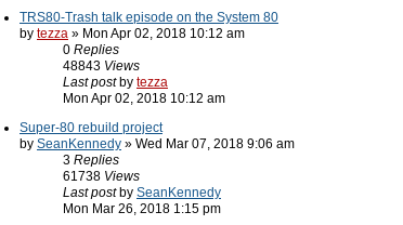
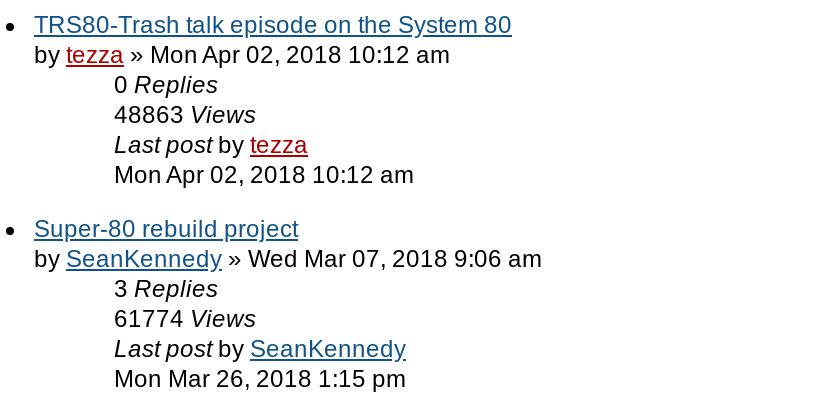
- 48843 Views
+ 48863 Views

- 61738 Views
+ 61774 Views
